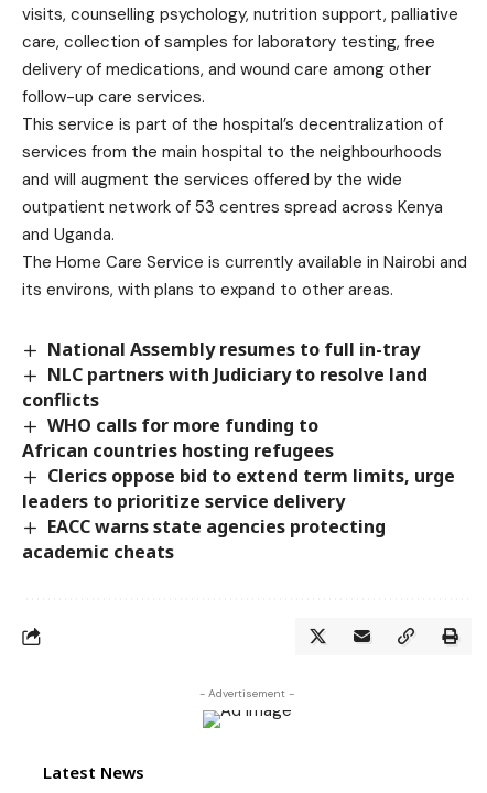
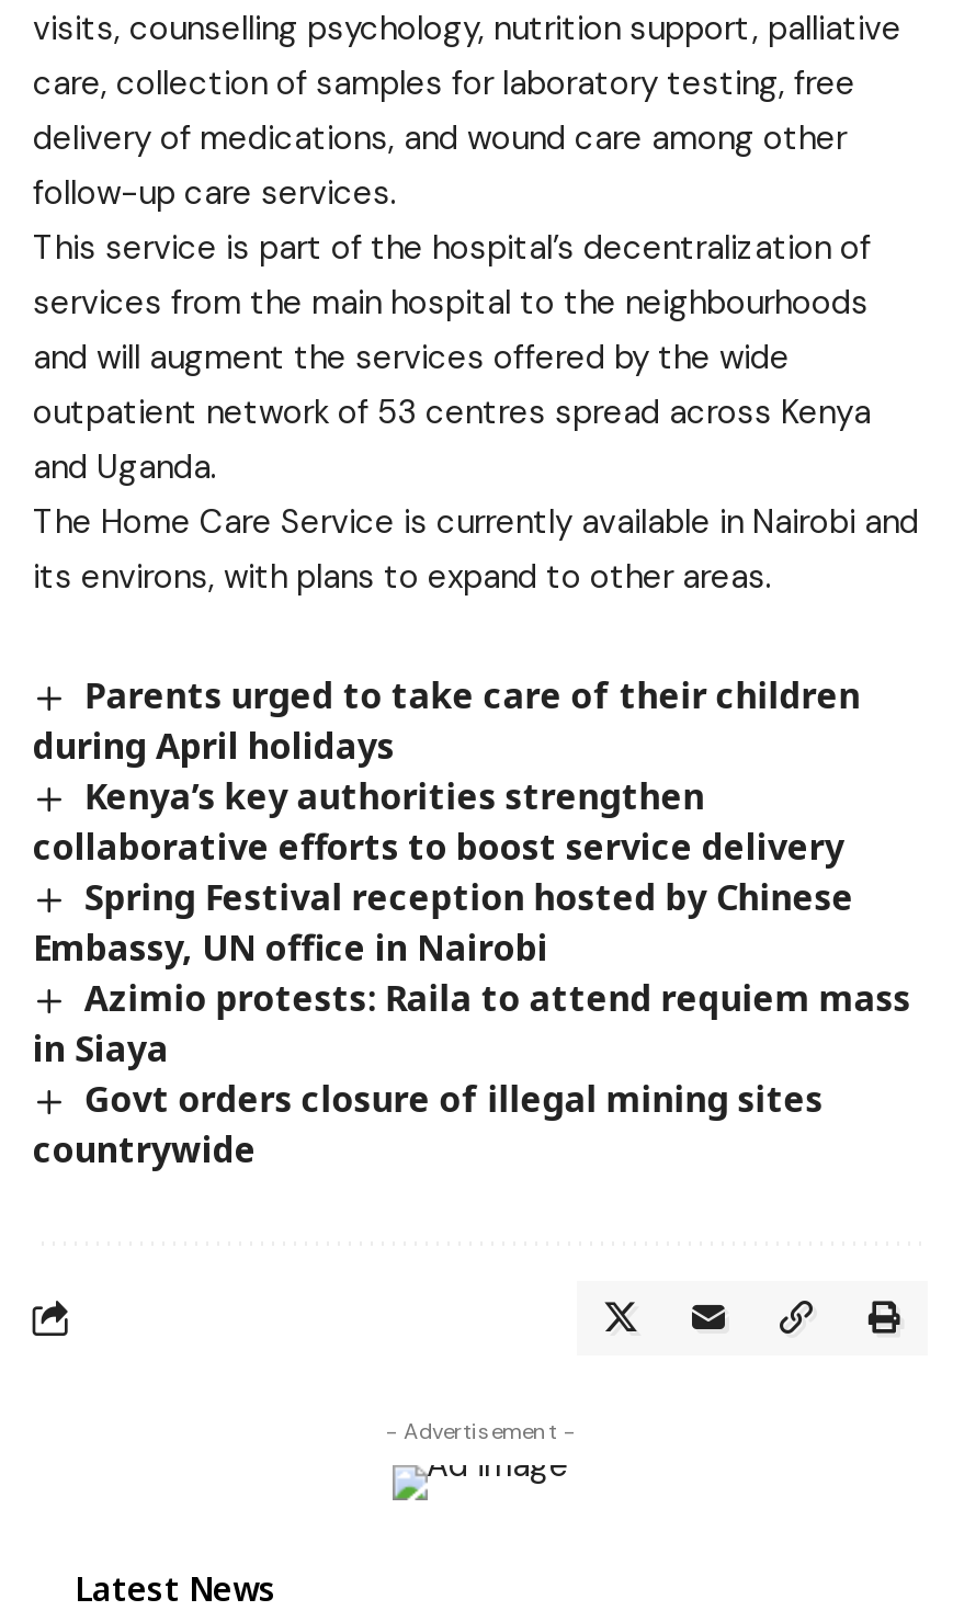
- National Assembly resumes to full in-tray
- NLC partners with Judiciary to resolve land
- conflicts
- WHO calls for more funding to
- African countries hosting refugees
- Clerics oppose bid to extend term limits, urge
- leaders to prioritize service delivery
- EACC warns state agencies protecting
- academic cheats
+ Parents urged to take care of their children
+ during April holidays
+ Kenya’s key authorities strengthen
+ collaborative efforts to boost service delivery
+ Spring Festival reception hosted by Chinese
+ Embassy, UN office in Nairobi
+ Azimio protests: Raila to attend requiem mass
+ in Siaya
+ Govt orders closure of illegal mining sites
+ countrywide
